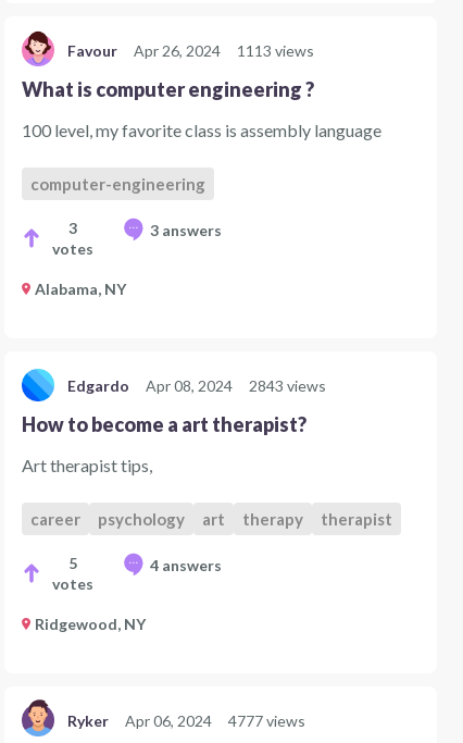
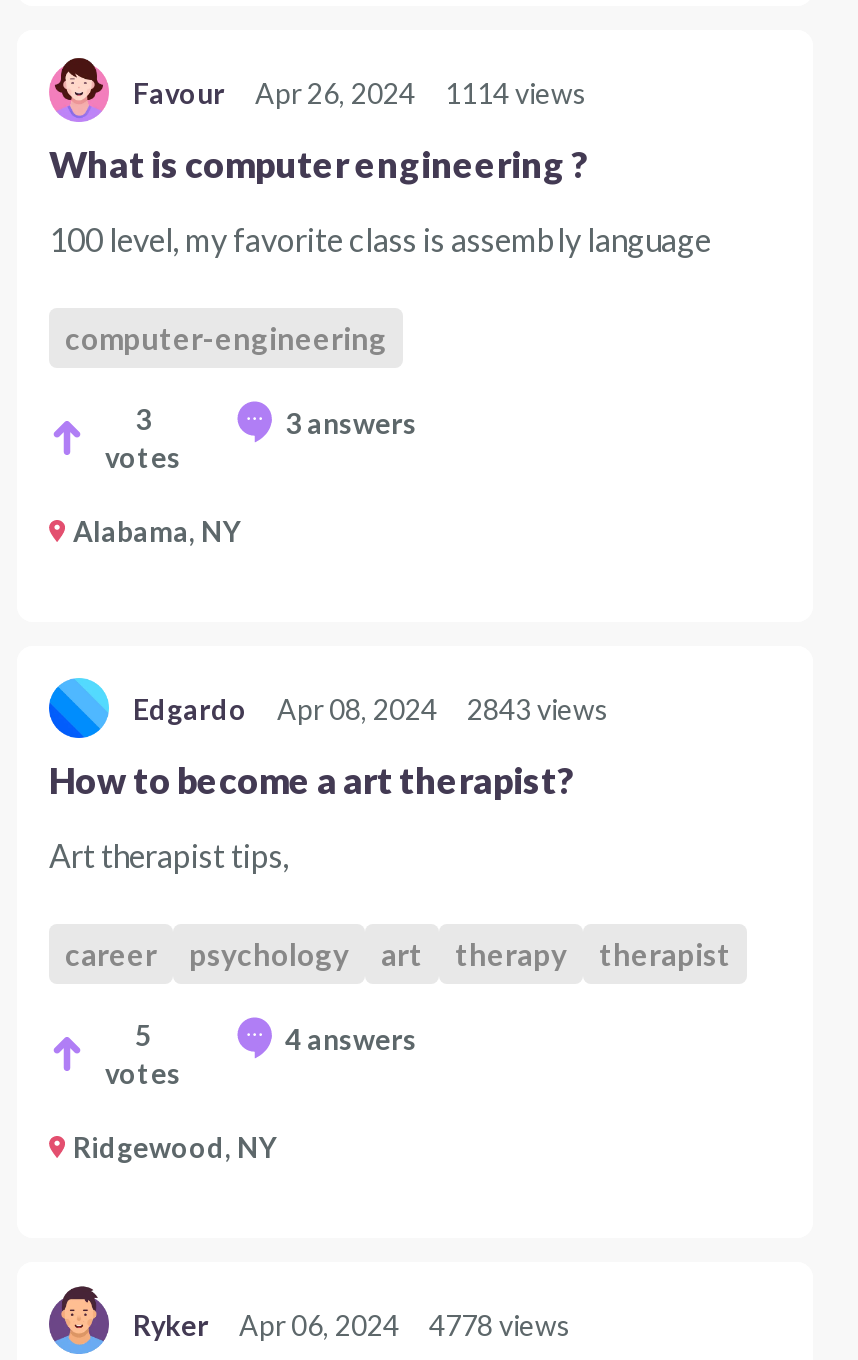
- Favour Apr 26, 2024 1113 views
+ Favour Apr 26, 2024 1114 views

- Ryker Apr 06, 2024 4777 views
+ Ryker Apr 06, 2024 4778 views
